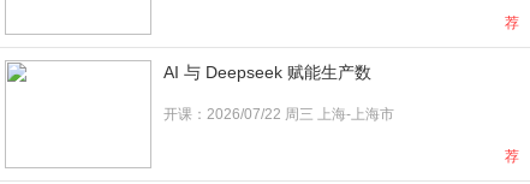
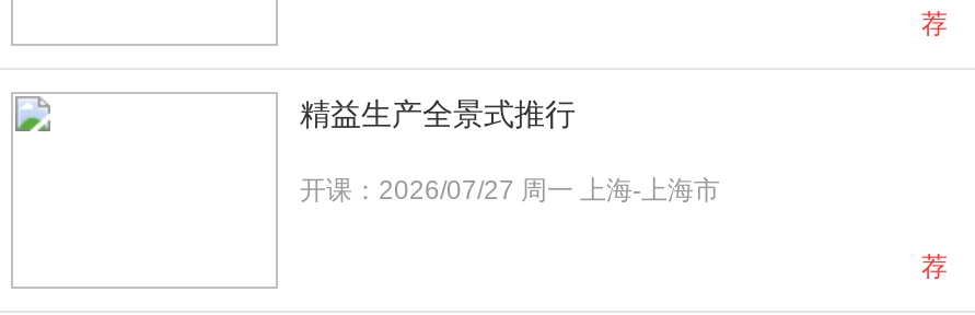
- AI 与 Deepseek 赋能生产数
+ 精益生产全景式推行

- 开课：2026/07/22 周三 上海-上海市
+ 开课：2026/07/27 周一 上海-上海市
